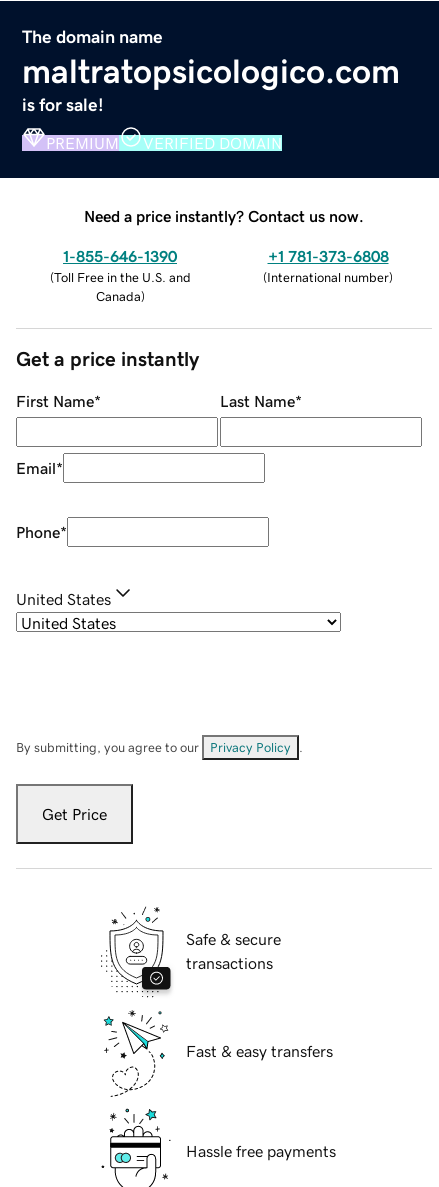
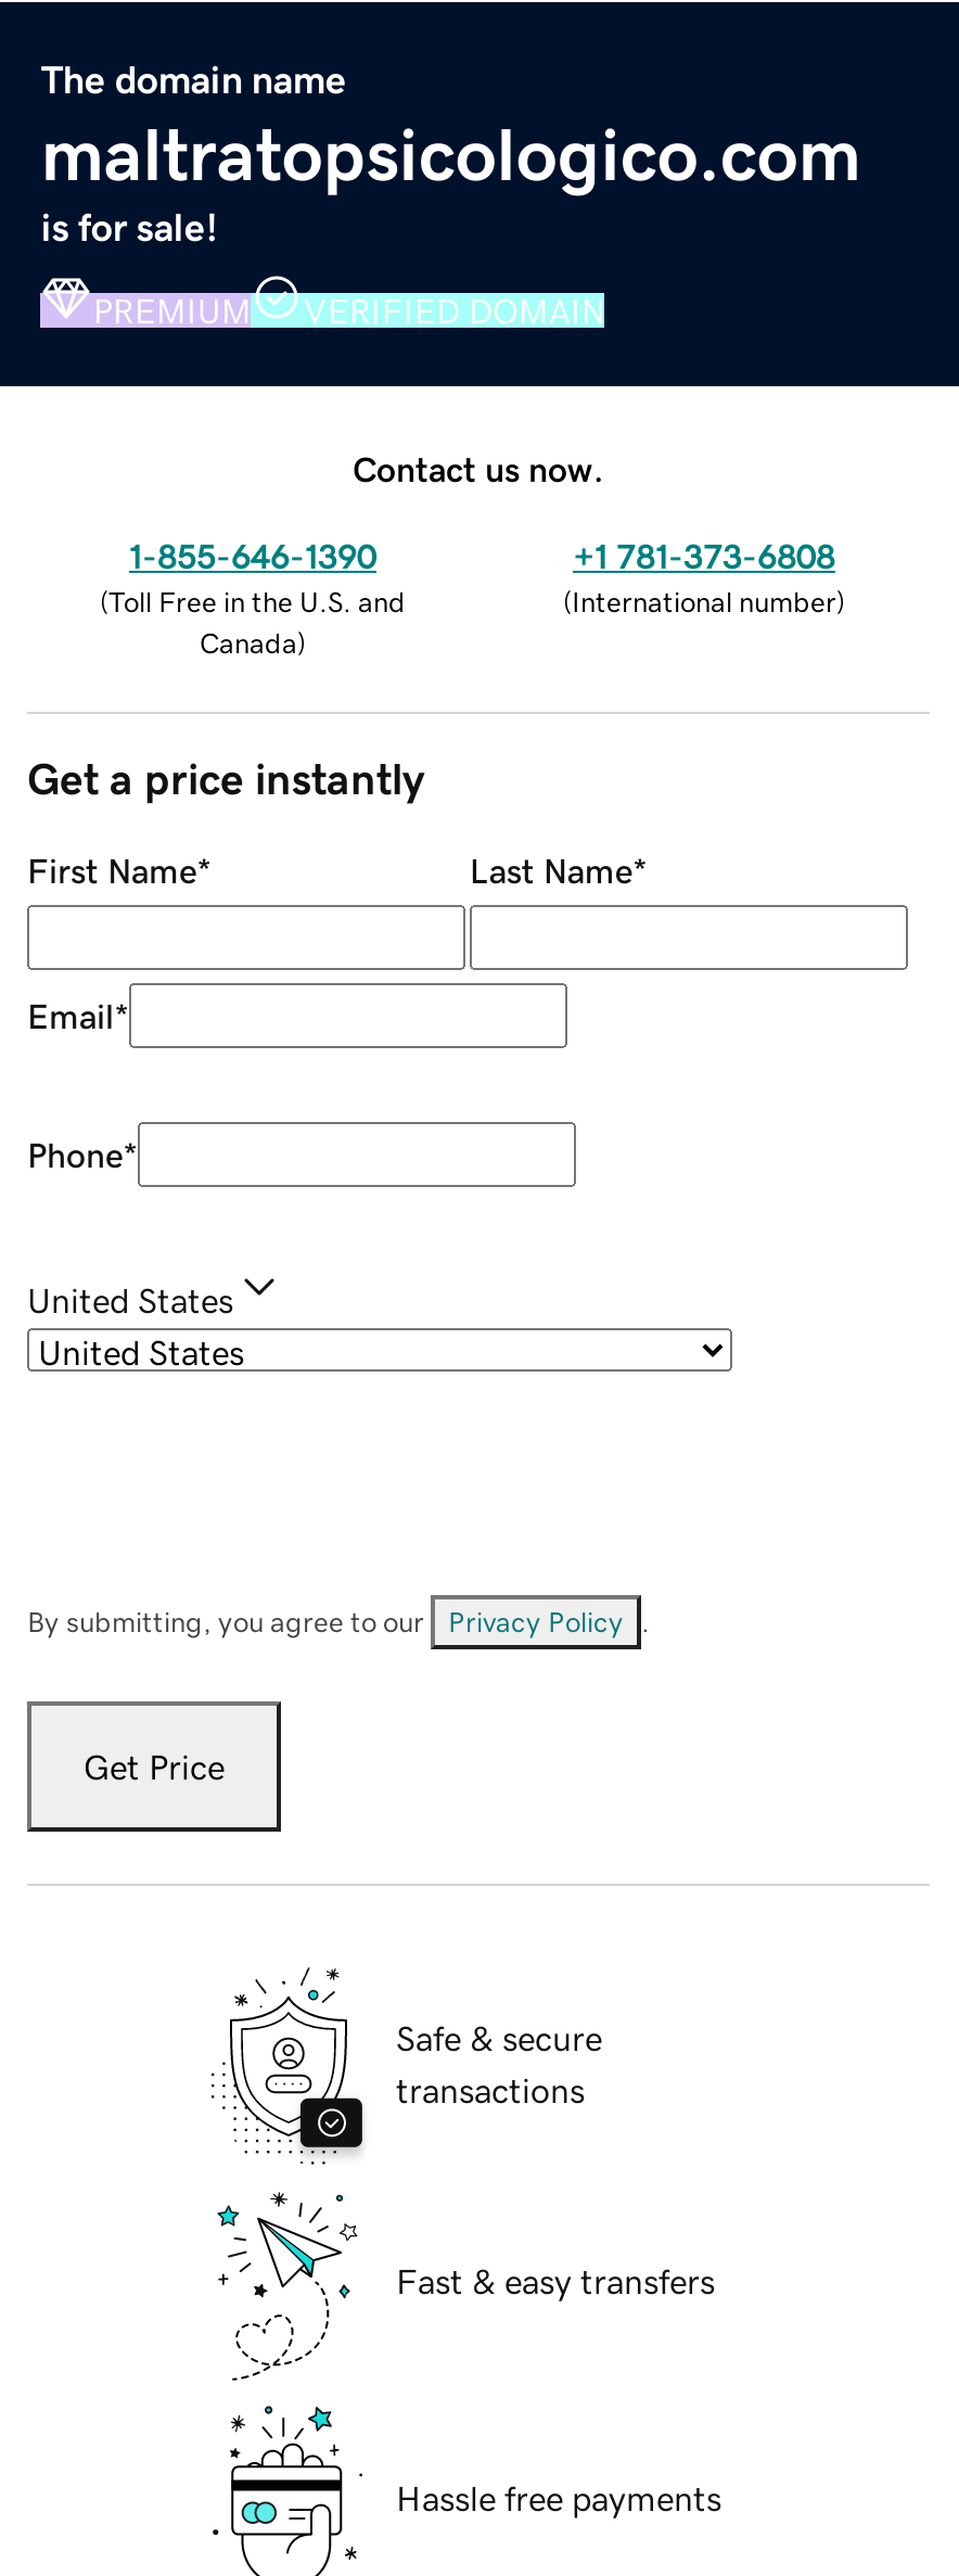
- Need a price instantly? Contact us now.
+ Contact us now.
